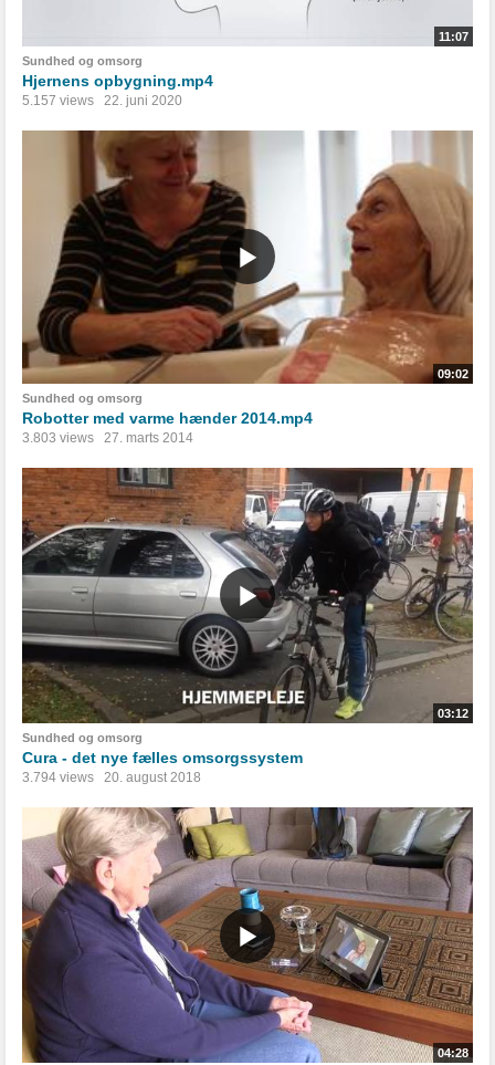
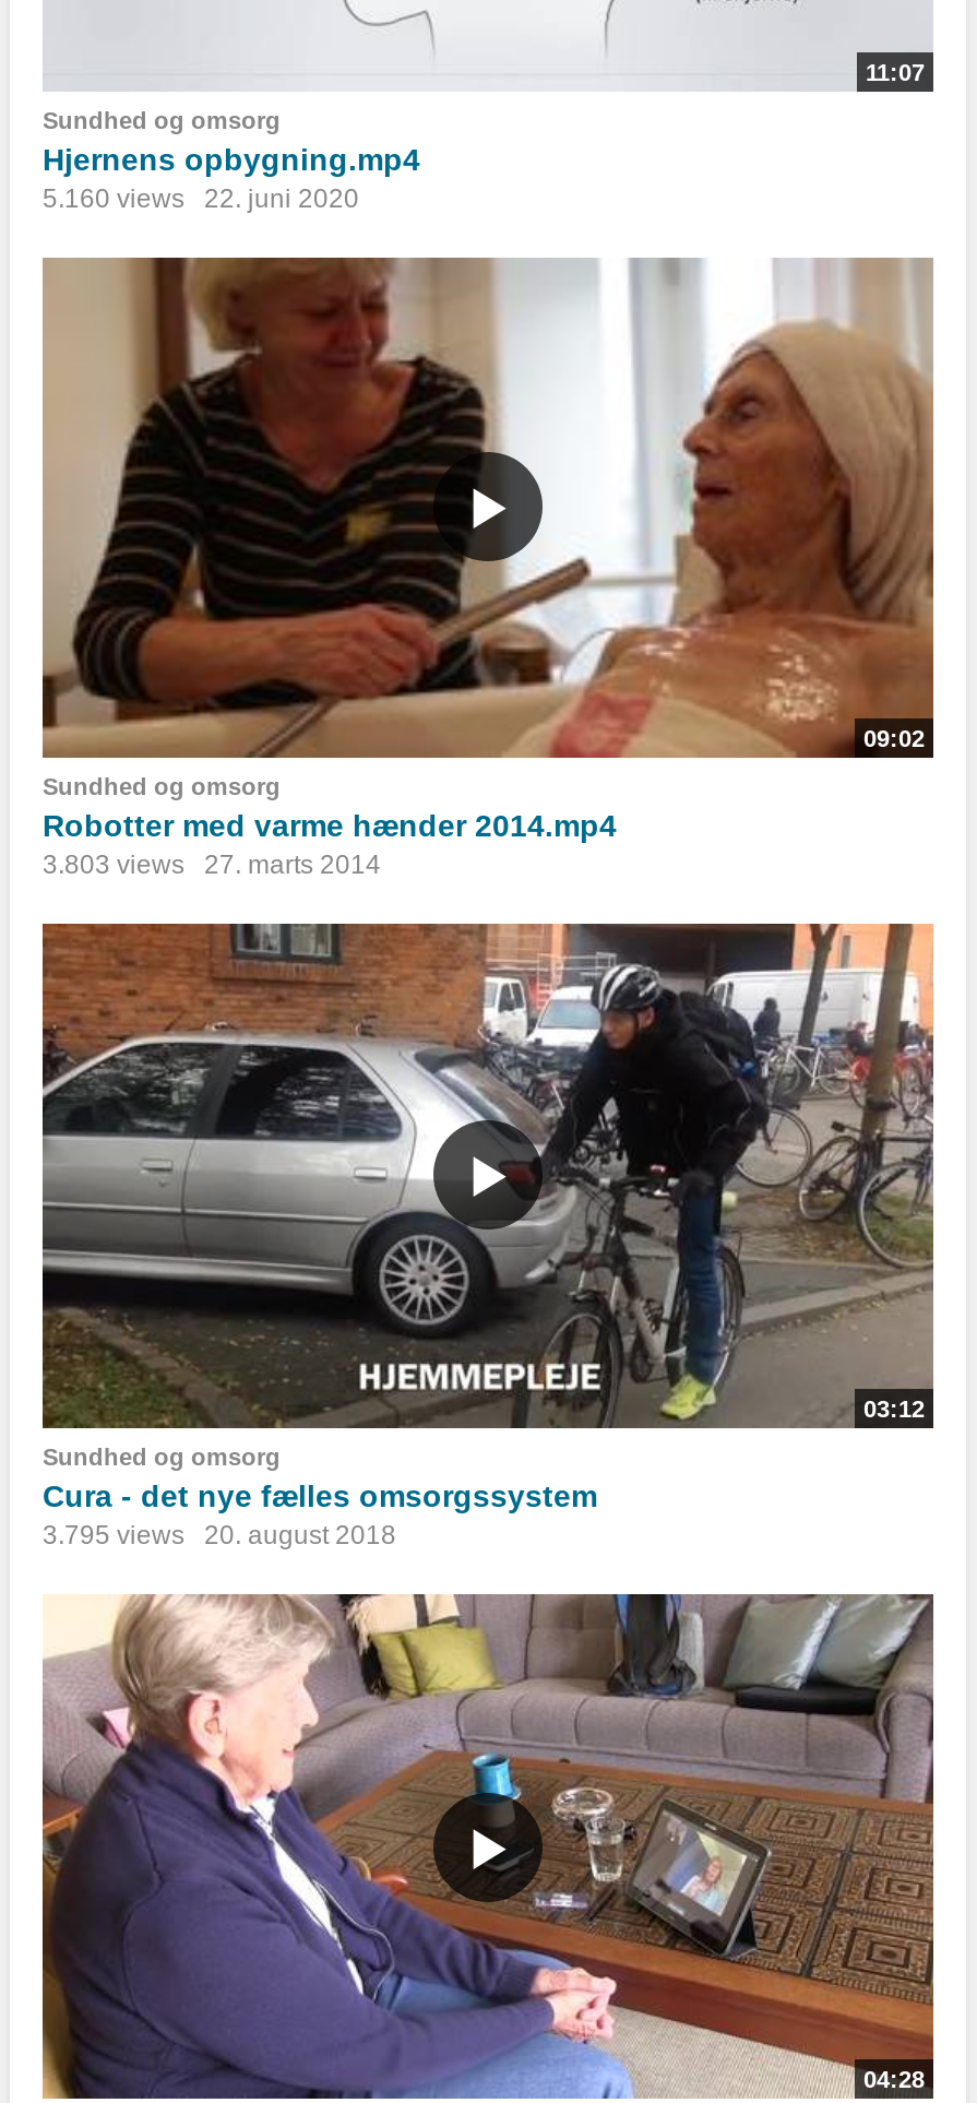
- 5.157 views 22. juni 2020
+ 5.160 views 22. juni 2020

- 3.794 views 20. august 2018
+ 3.795 views 20. august 2018
